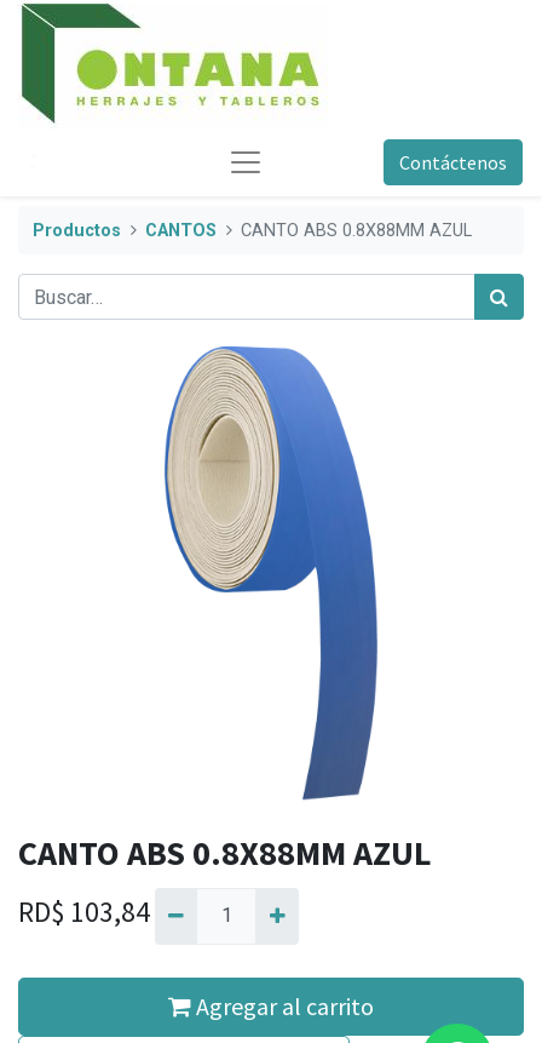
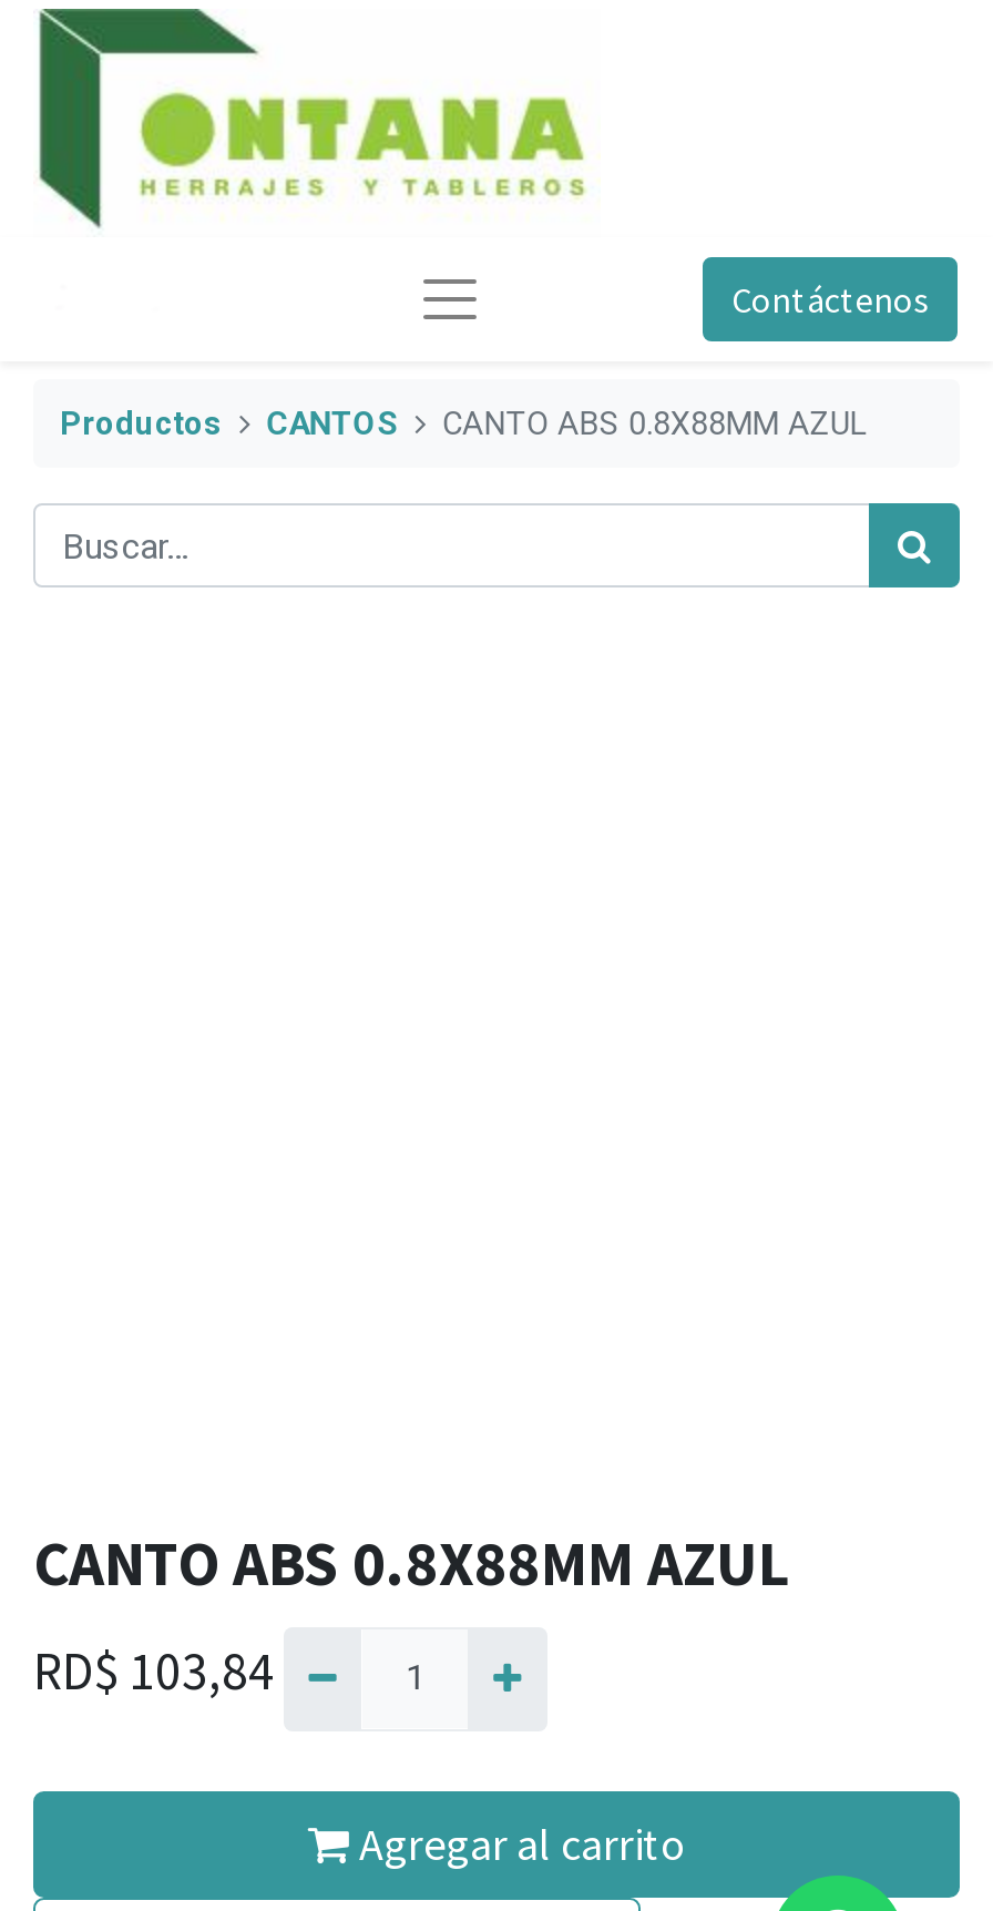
- [image]
